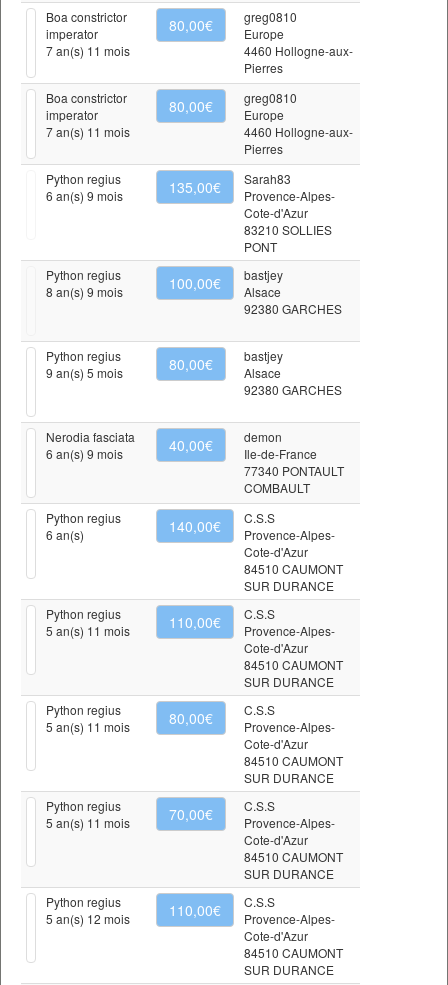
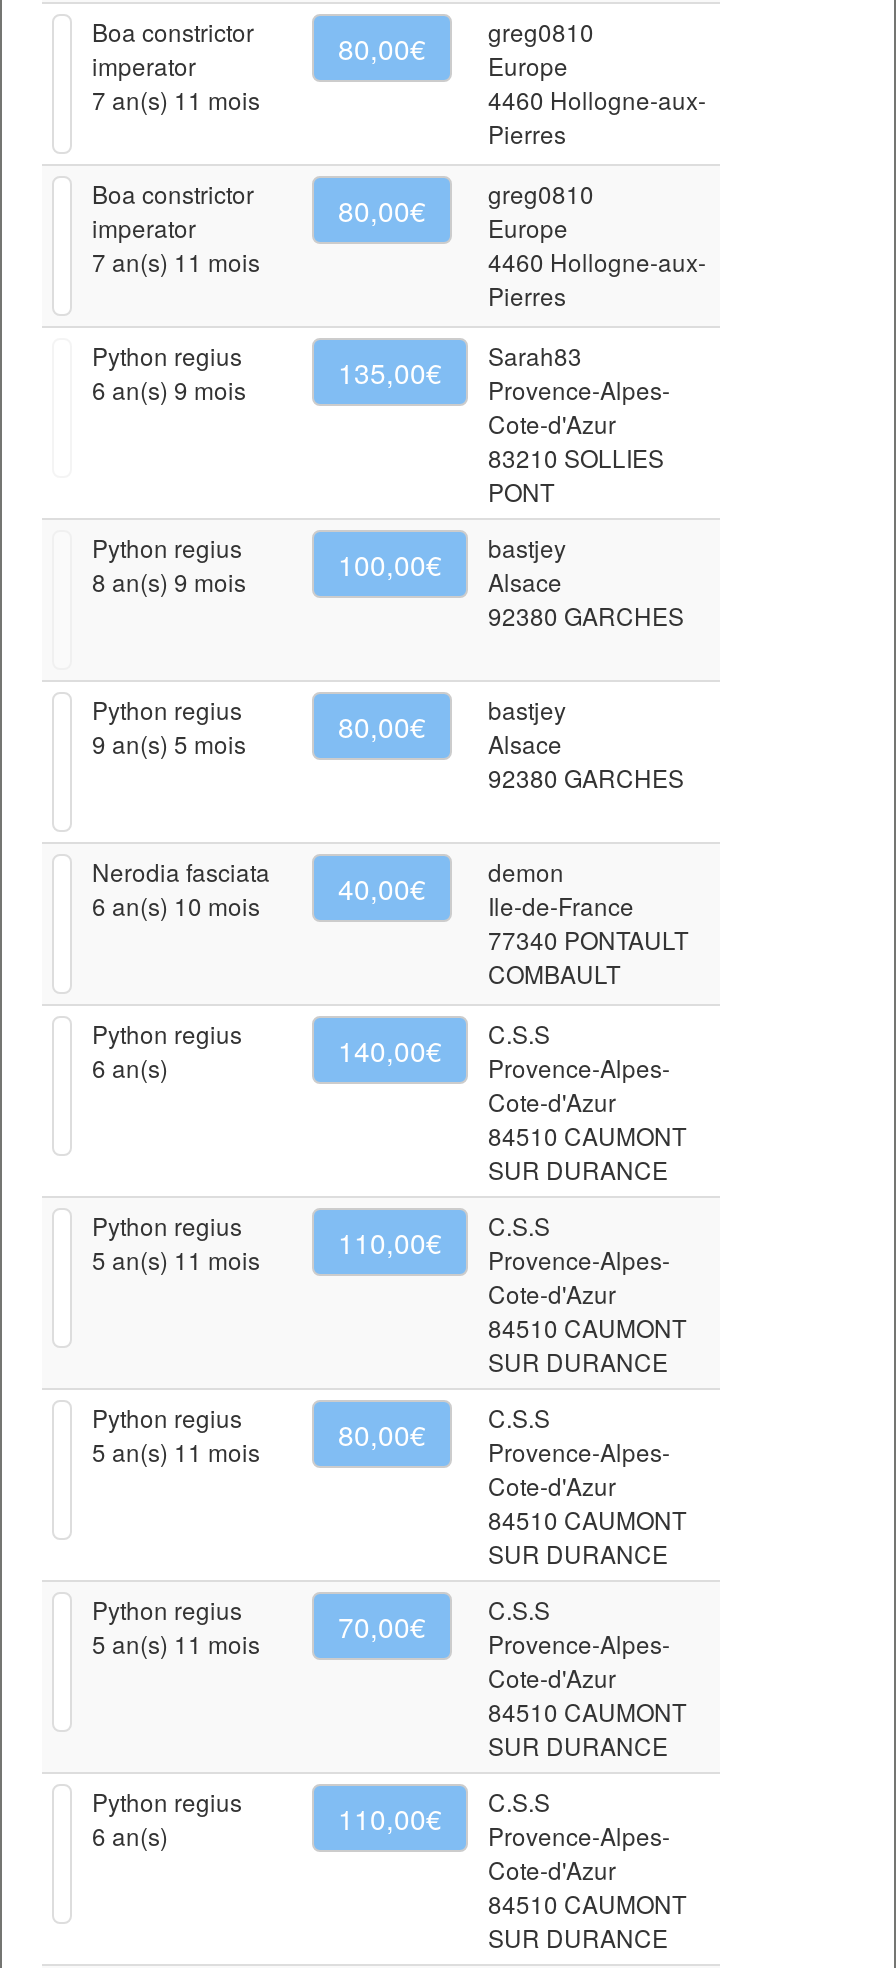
- 6 an(s) 9 mois
+ 6 an(s) 10 mois

- 5 an(s) 12 mois
+ 6 an(s)
